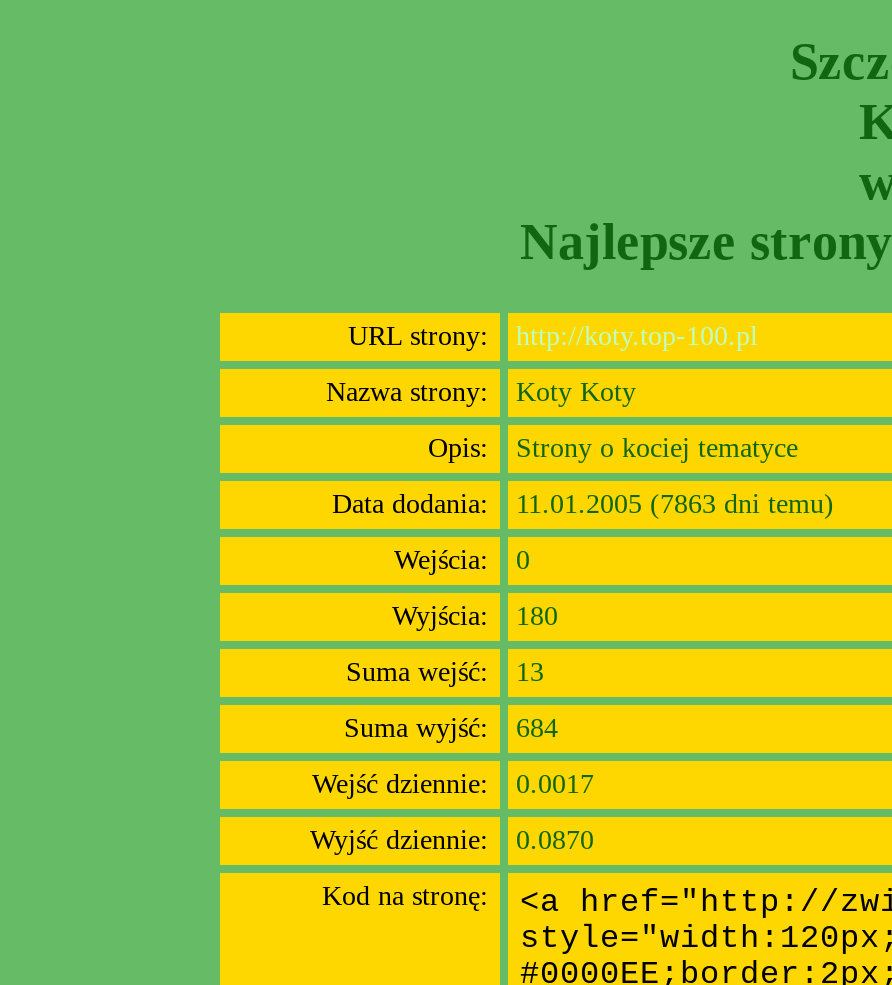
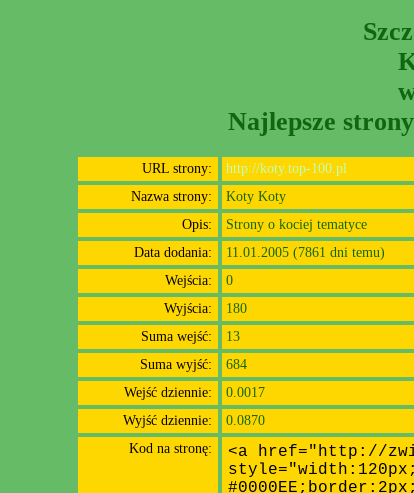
- Data dodania: 11.01.2005 (7863 dni temu)
+ Data dodania: 11.01.2005 (7861 dni temu)
